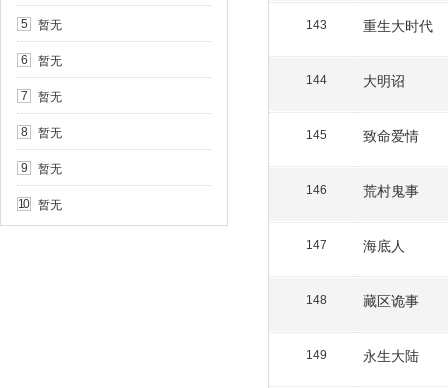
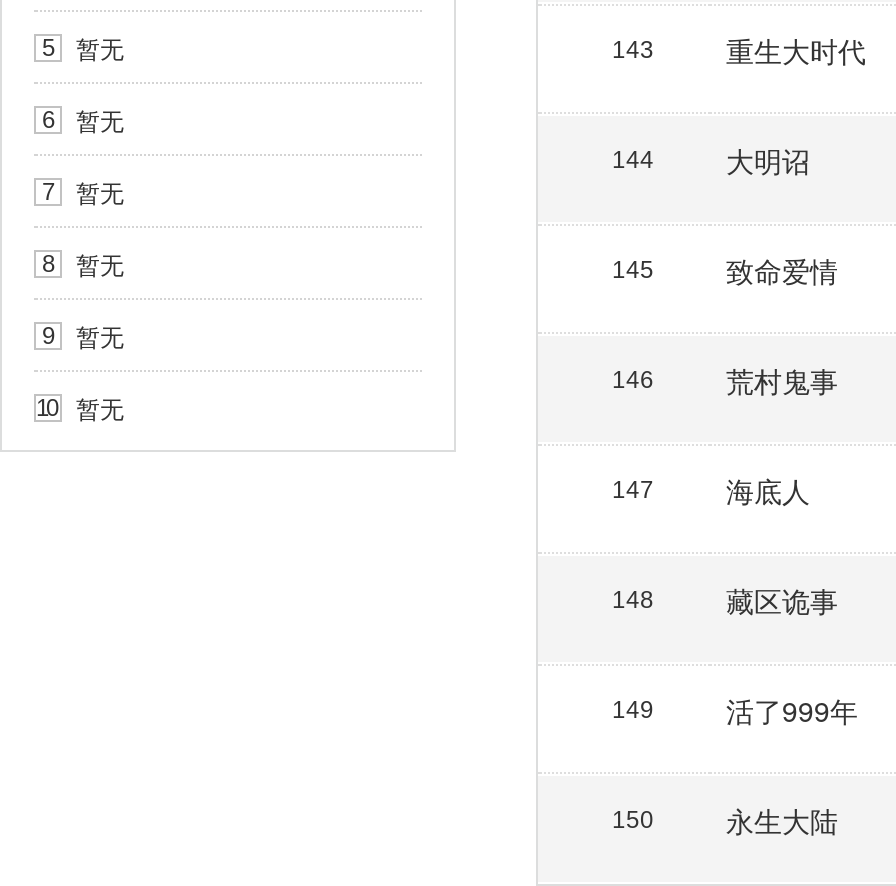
+ 活了999年
+ 150
